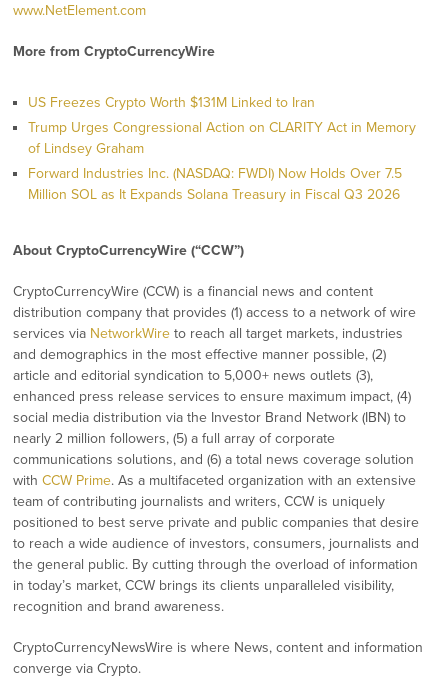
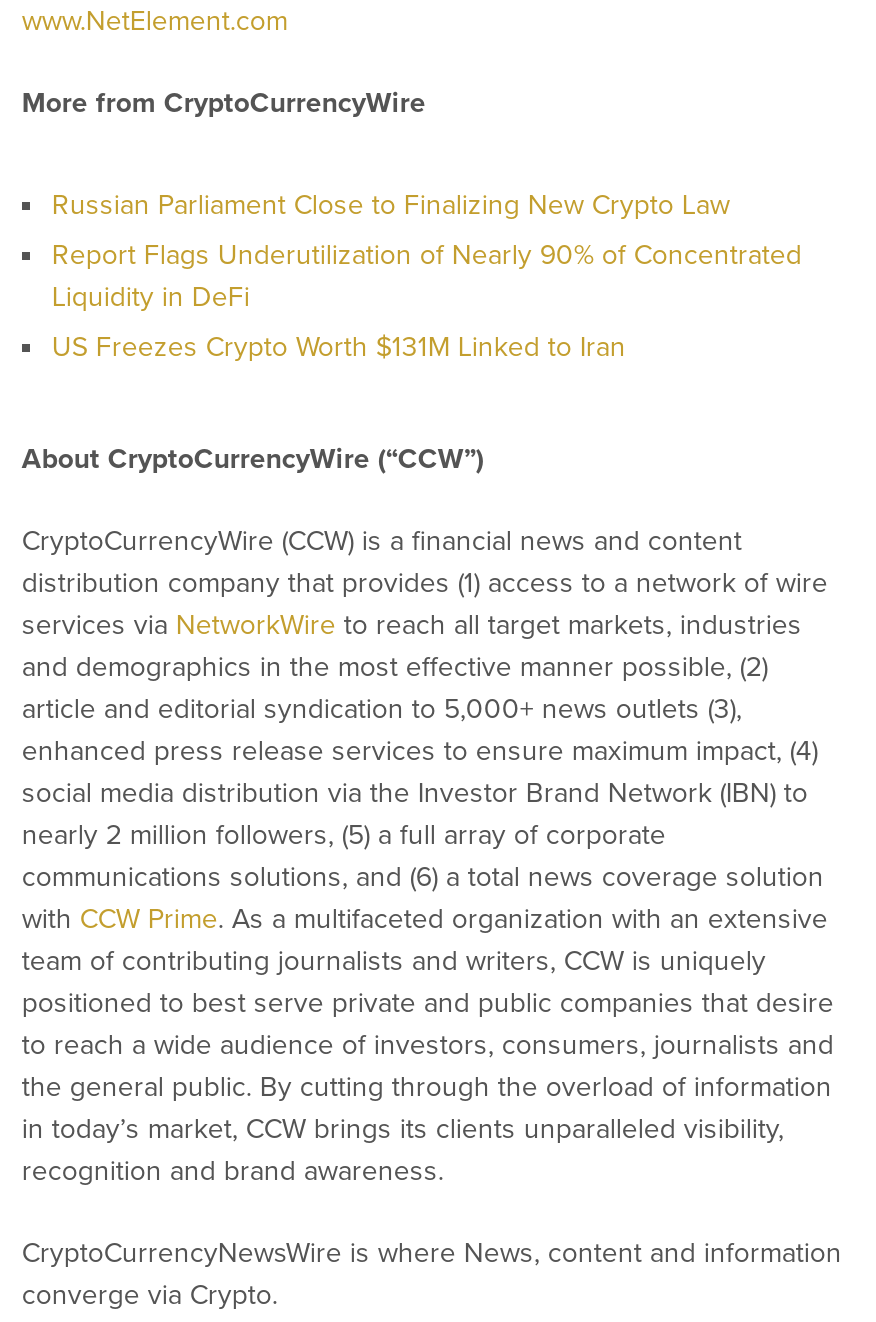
+ Russian Parliament Close to Finalizing New Crypto Law
+ Report Flags Underutilization of Nearly 90% of Concentrated
+ Liquidity in DeFi

moved down: US Freezes Crypto Worth $131M Linked to Iran

- Trump Urges Congressional Action on CLARITY Act in Memory
- of Lindsey Graham
- Forward Industries Inc. (NASDAQ: FWDI) Now Holds Over 7.5
- Million SOL as It Expands Solana Treasury in Fiscal Q3 2026
